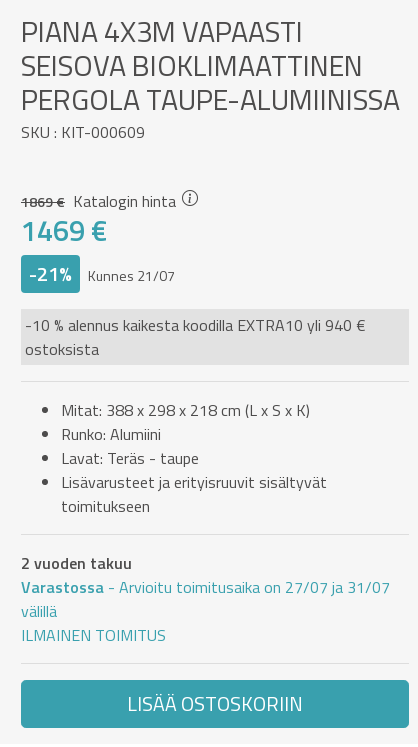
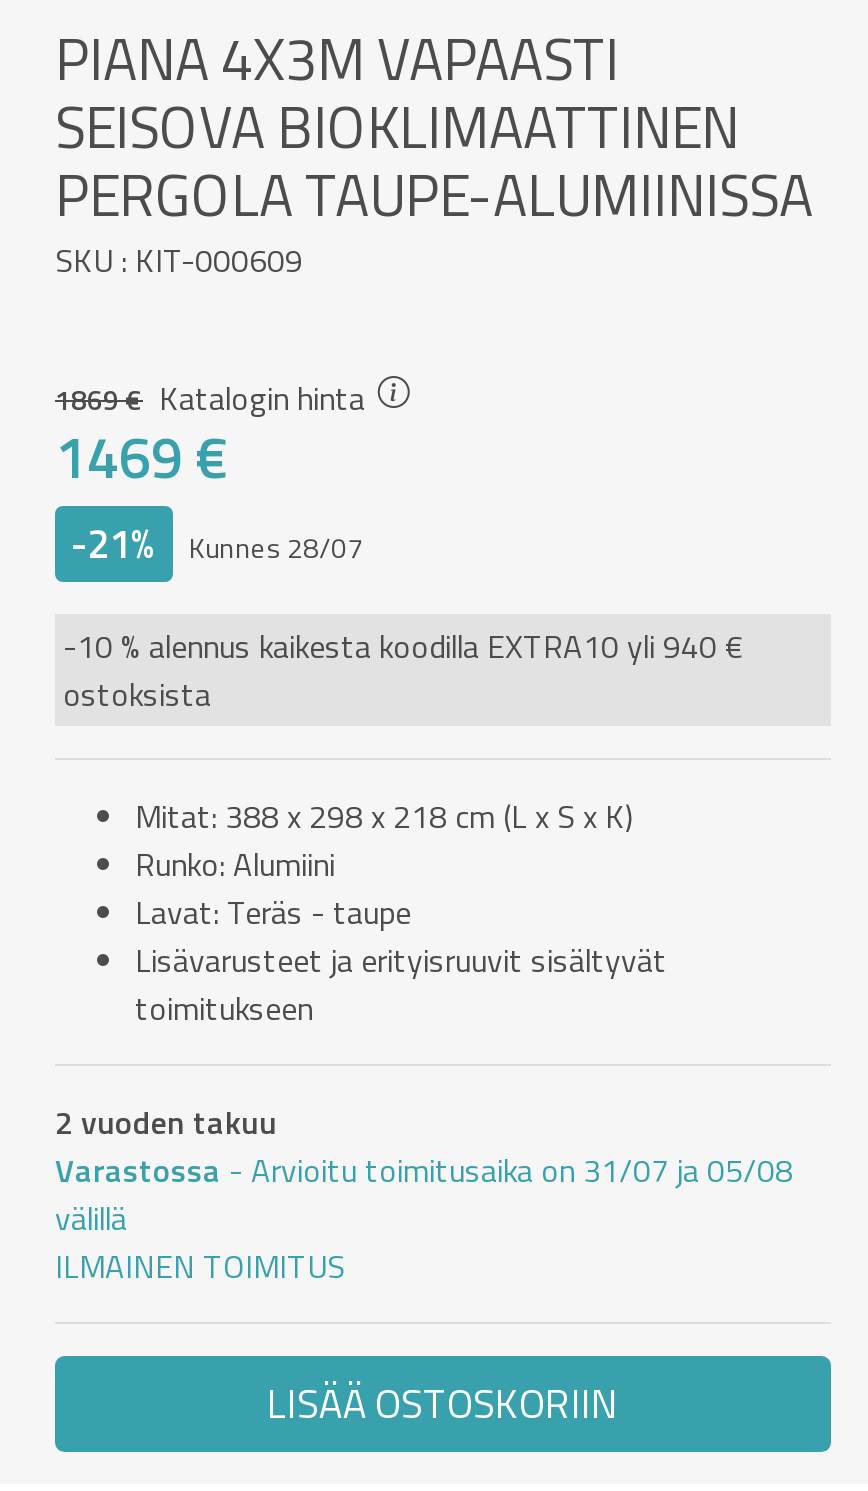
- -21% Kunnes 21/07
+ -21% Kunnes 28/07

- Varastossa - Arvioitu toimitusaika on 27/07 ja 31/07
+ Varastossa - Arvioitu toimitusaika on 31/07 ja 05/08
